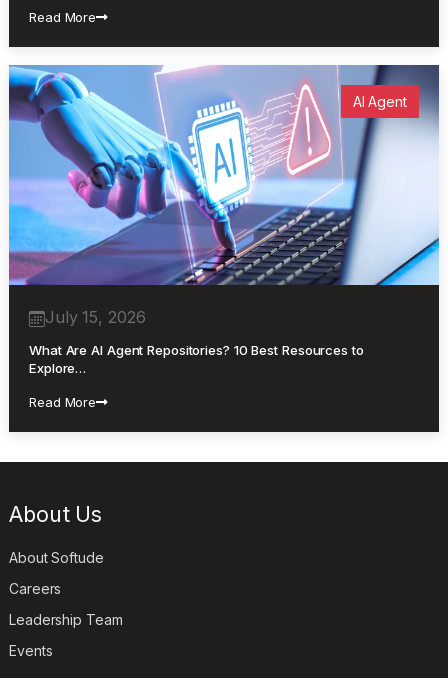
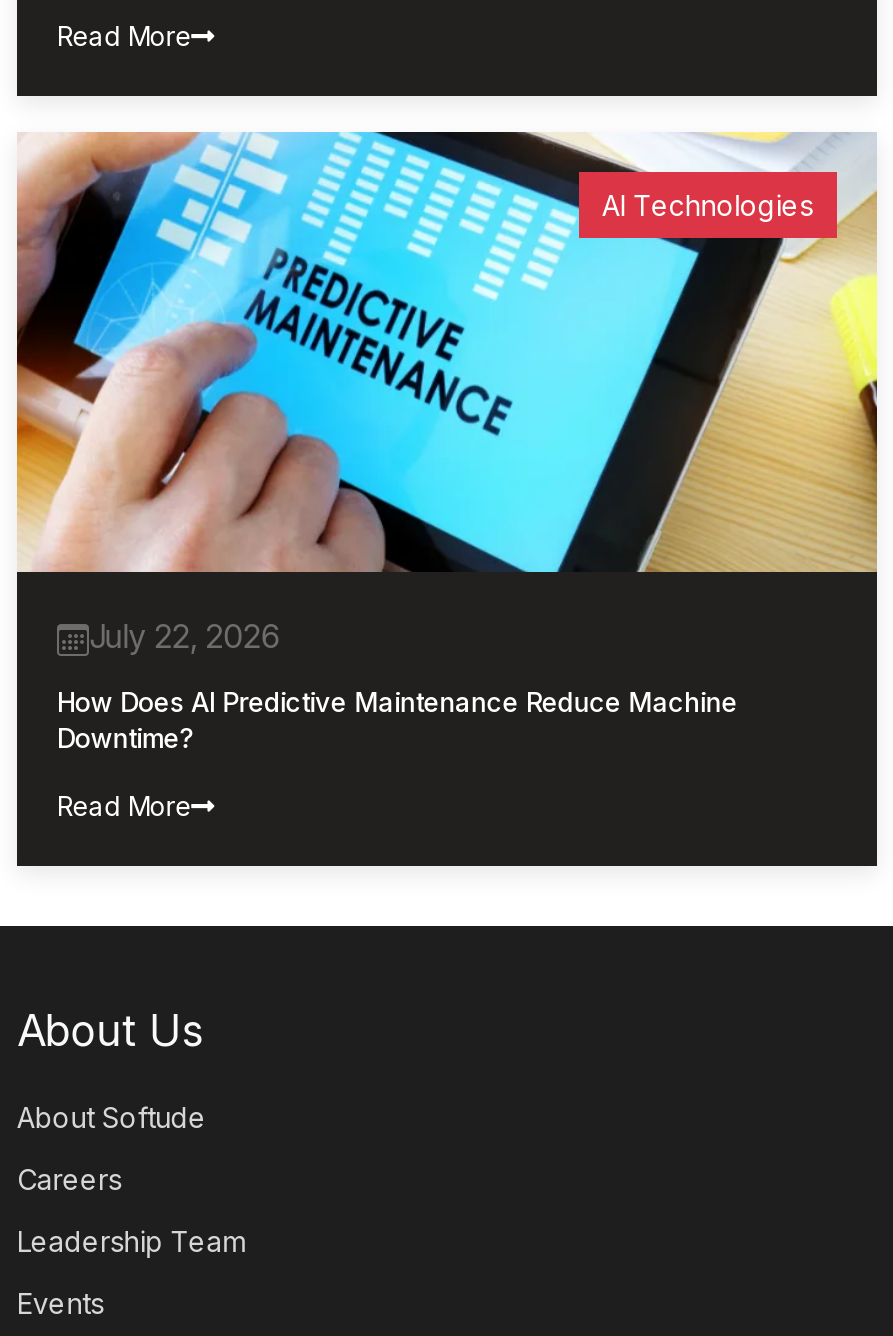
- [image]
- AI Agent
+ [image]
+ AI Technologies

- July 15, 2026
+ July 22, 2026

- What Are AI Agent Repositories? 10 Best Resources to
- Explore…
+ How Does AI Predictive Maintenance Reduce Machine
+ Downtime?
